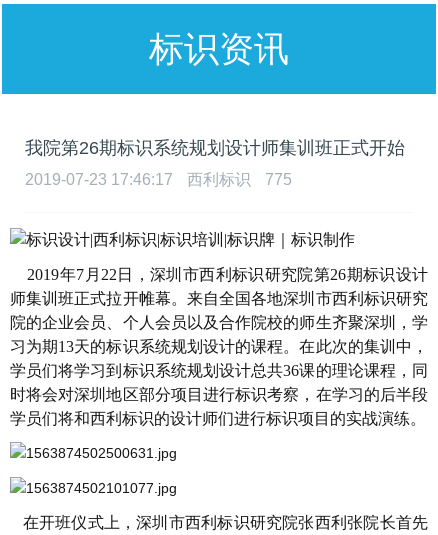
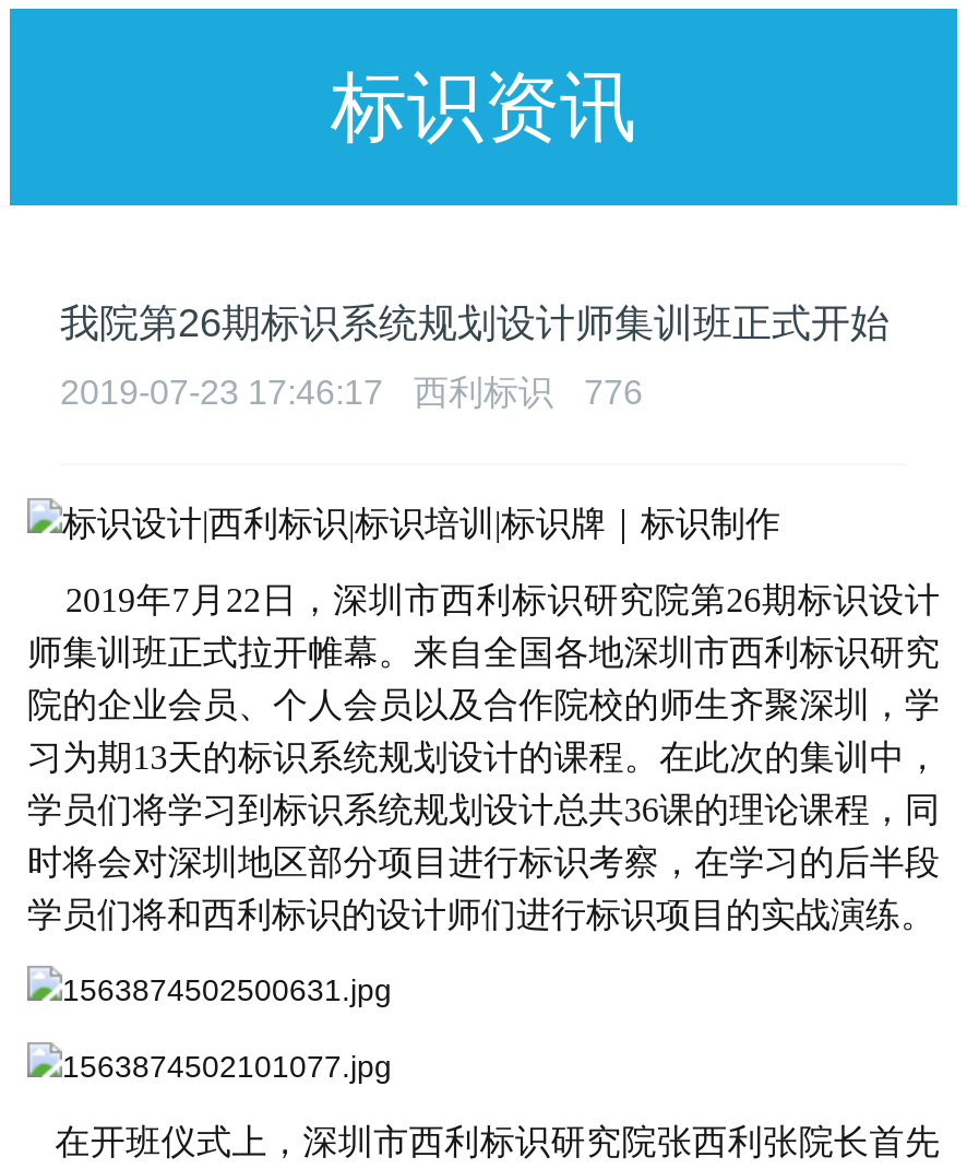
- 2019-07-23 17:46:17 西利标识 775
+ 2019-07-23 17:46:17 西利标识 776
